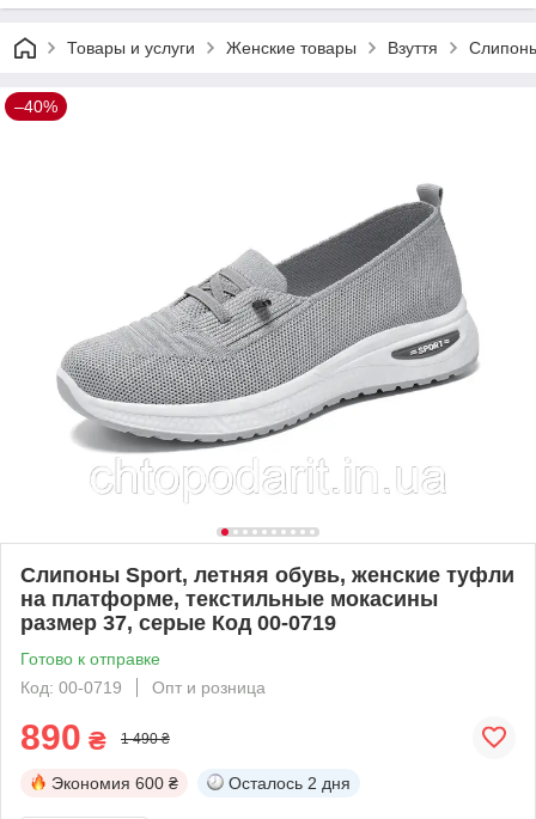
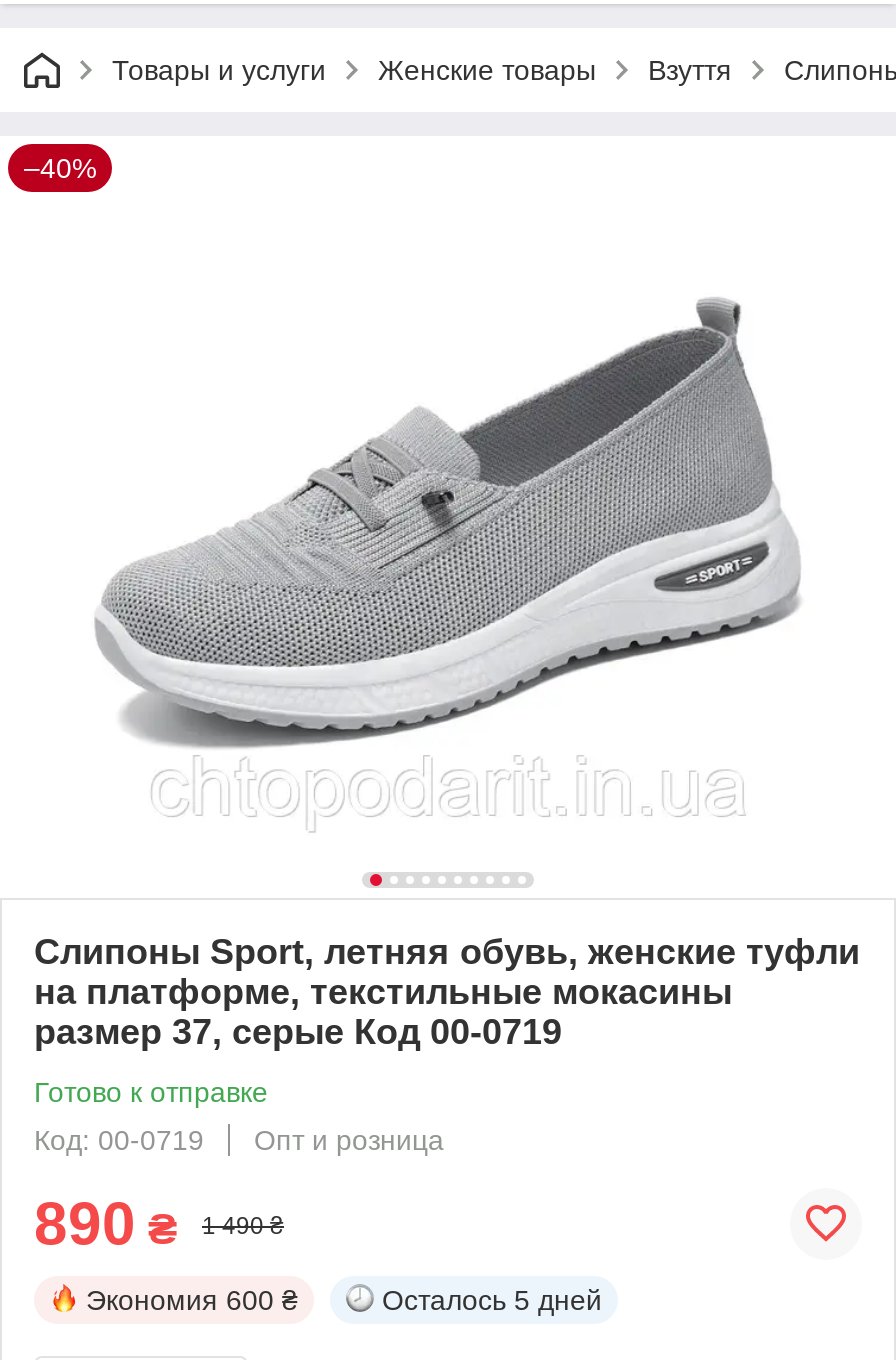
- Осталось 2 дня
+ Осталось 5 дней
